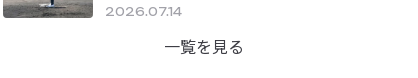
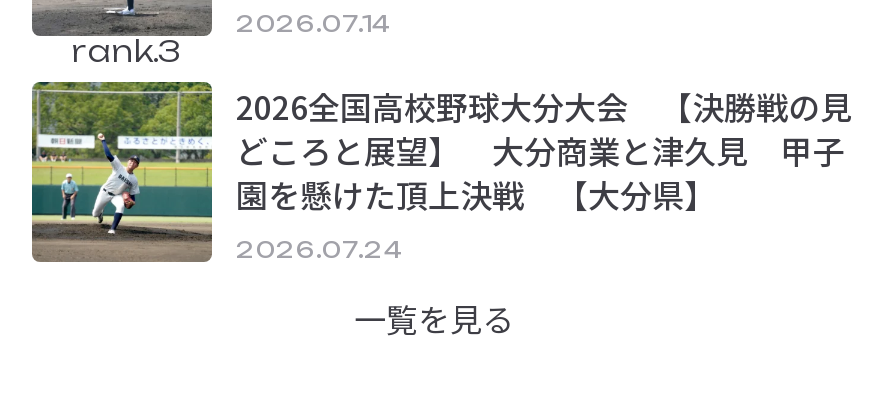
+ [image]
+ rank.3
+ 2026全国高校野球大分大会 【決勝戦の見
+ どころと展望】 大分商業と津久見 甲子
+ 園を懸けた頂上決戦 【大分県】
+ 2026.07.24
